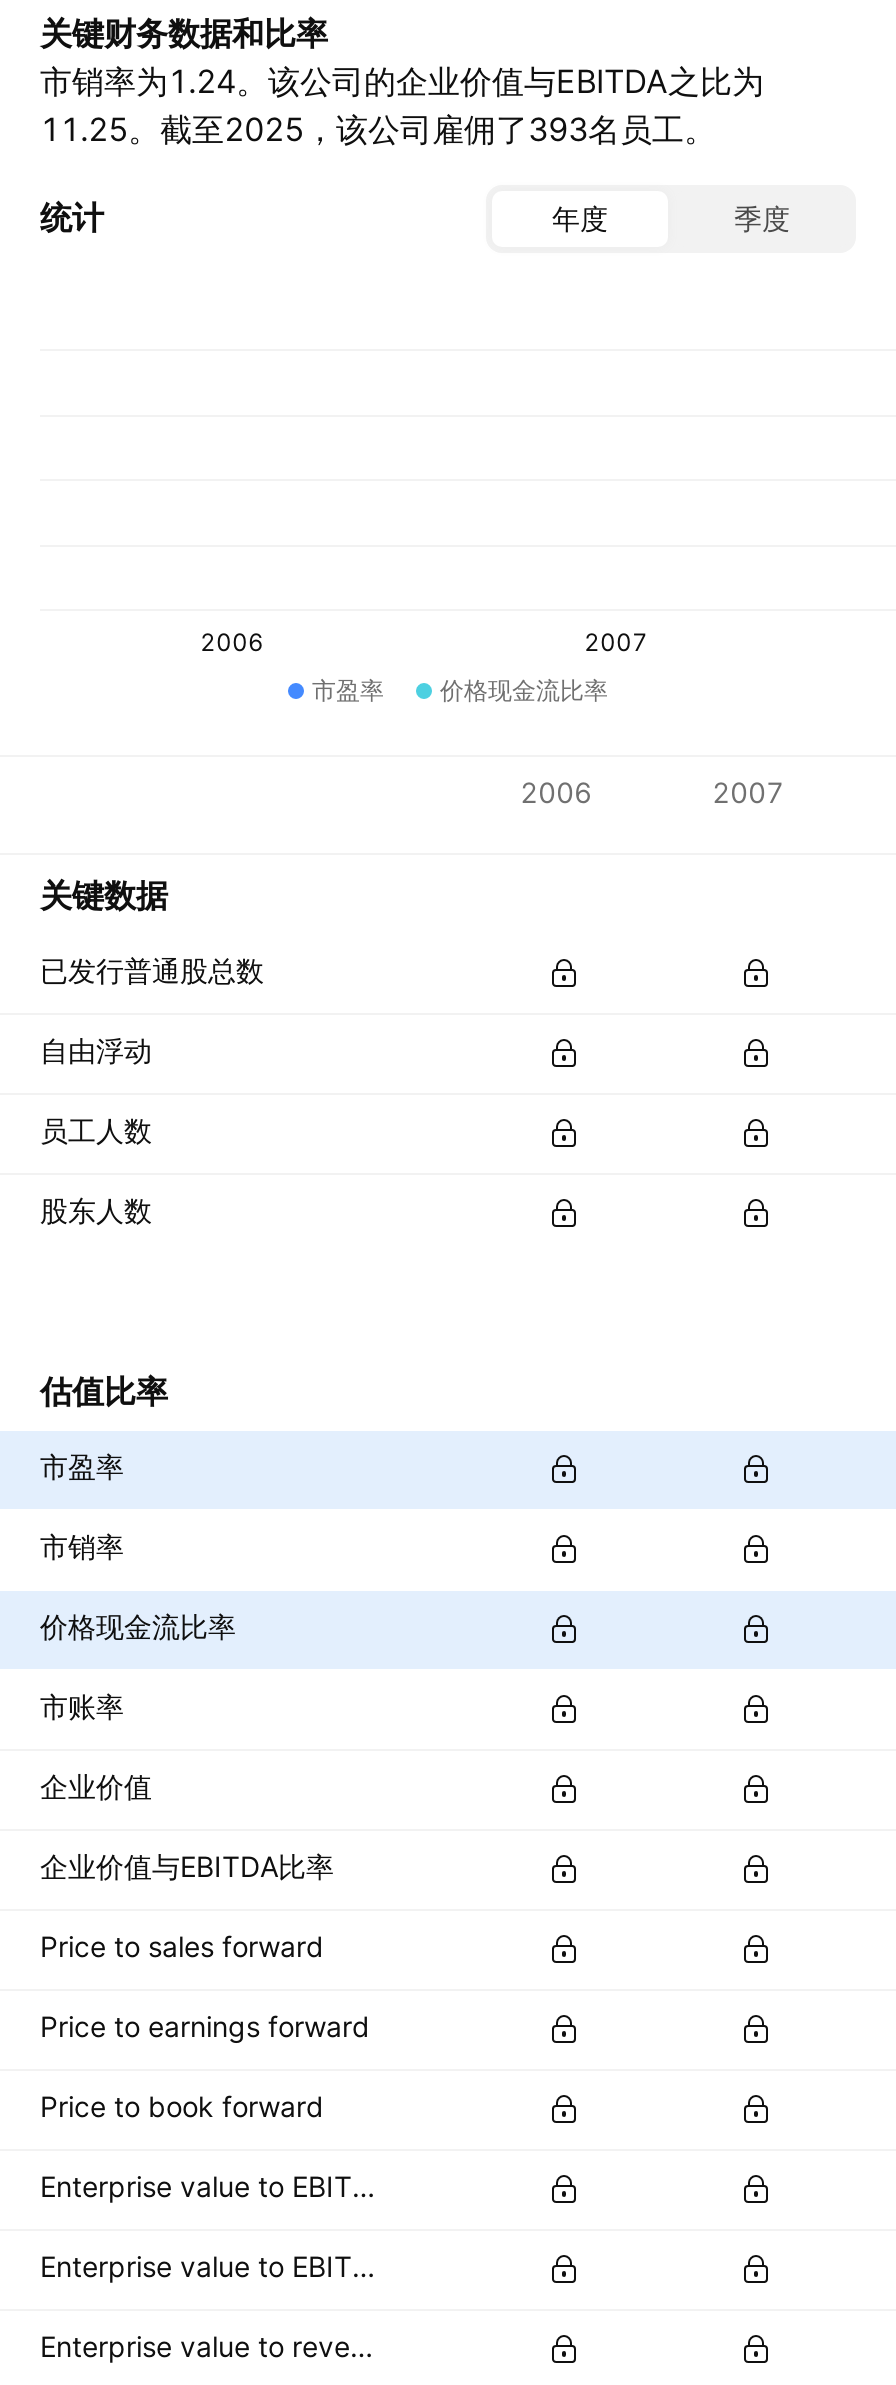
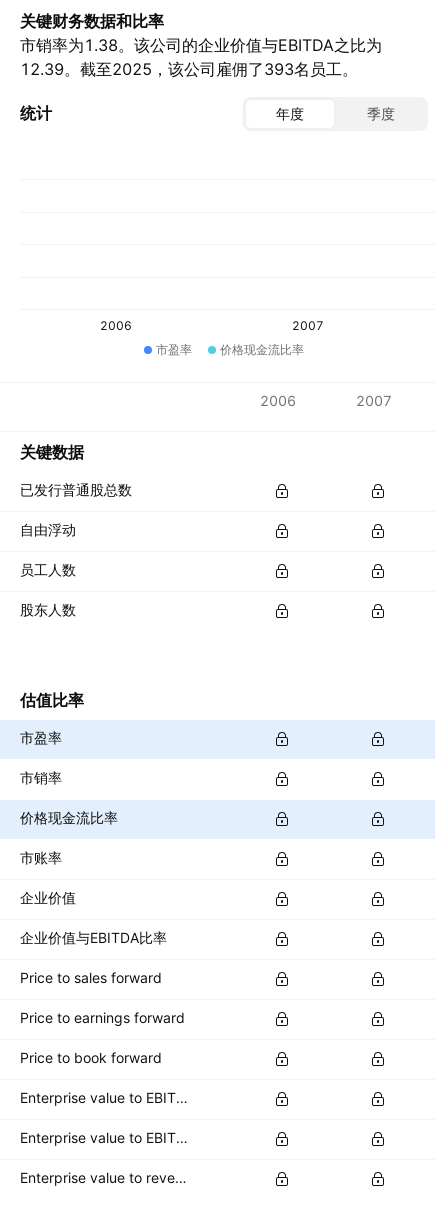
- 市销率为1.24。该公司的企业价值与EBITDA之比为
+ 市销率为1.38。该公司的企业价值与EBITDA之比为

- 11.25。截至2025，该公司雇佣了393名员工。
+ 12.39。截至2025，该公司雇佣了393名员工。
